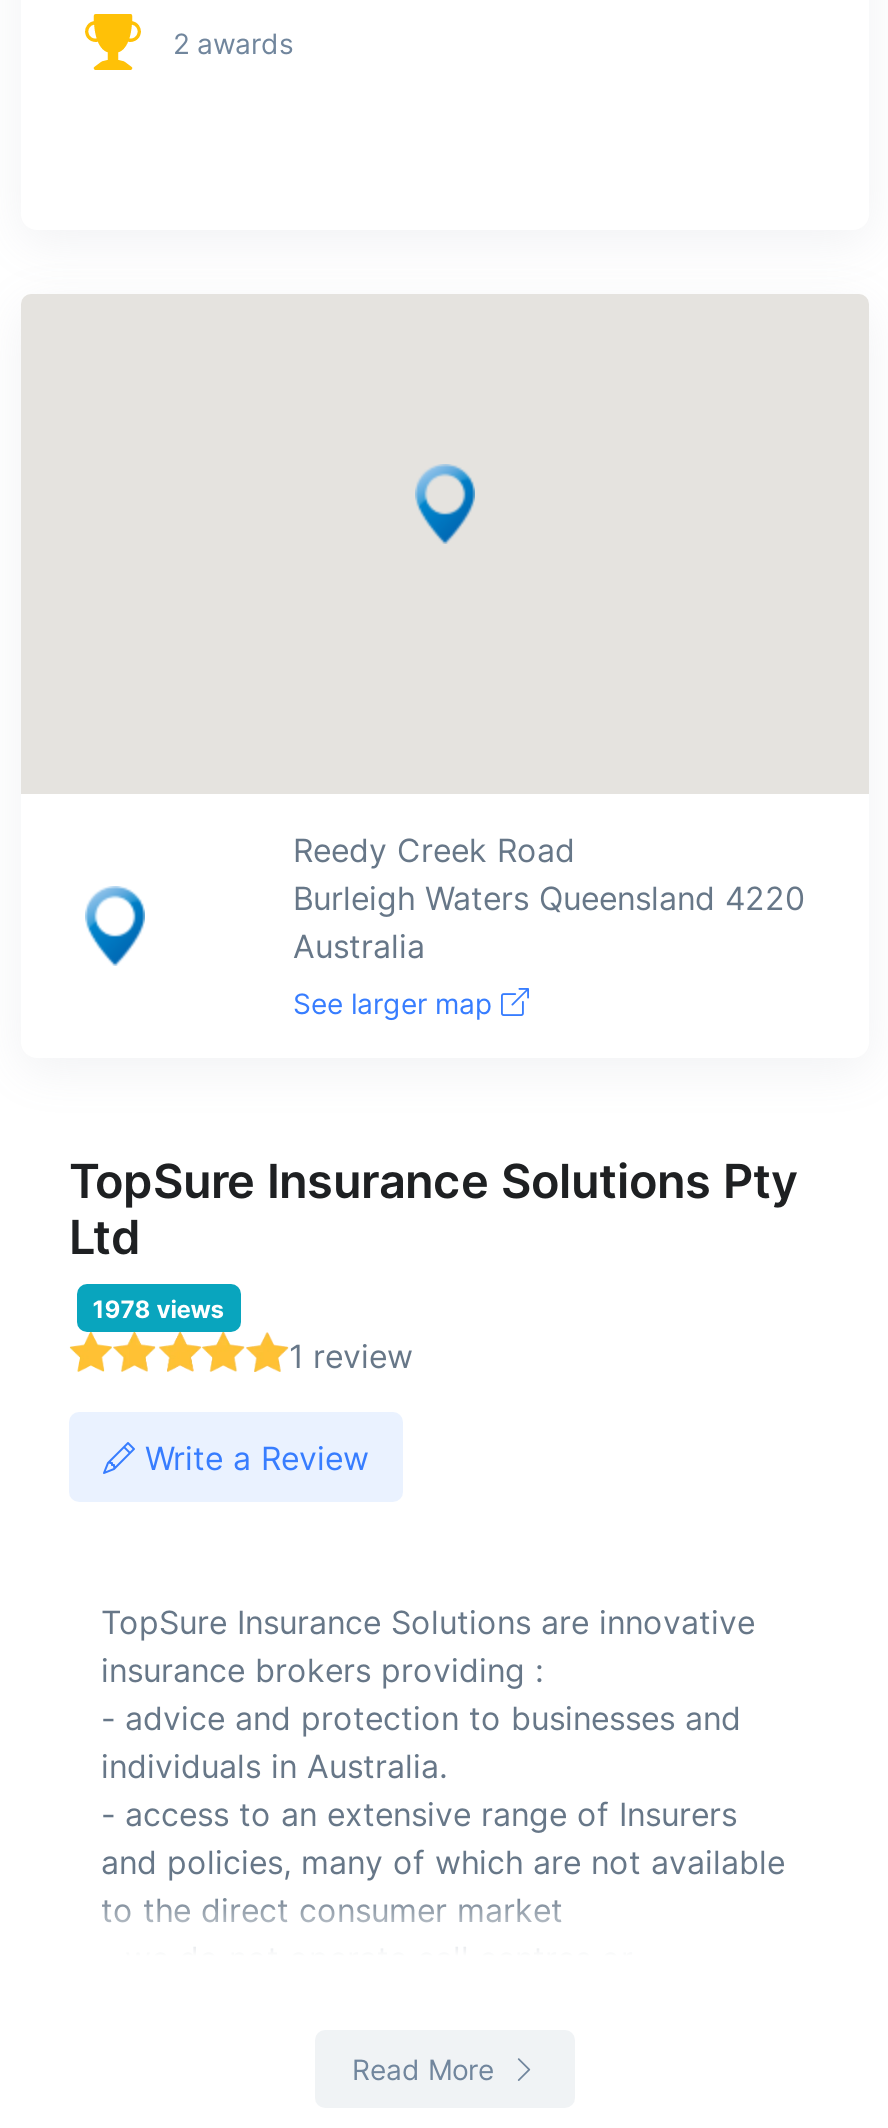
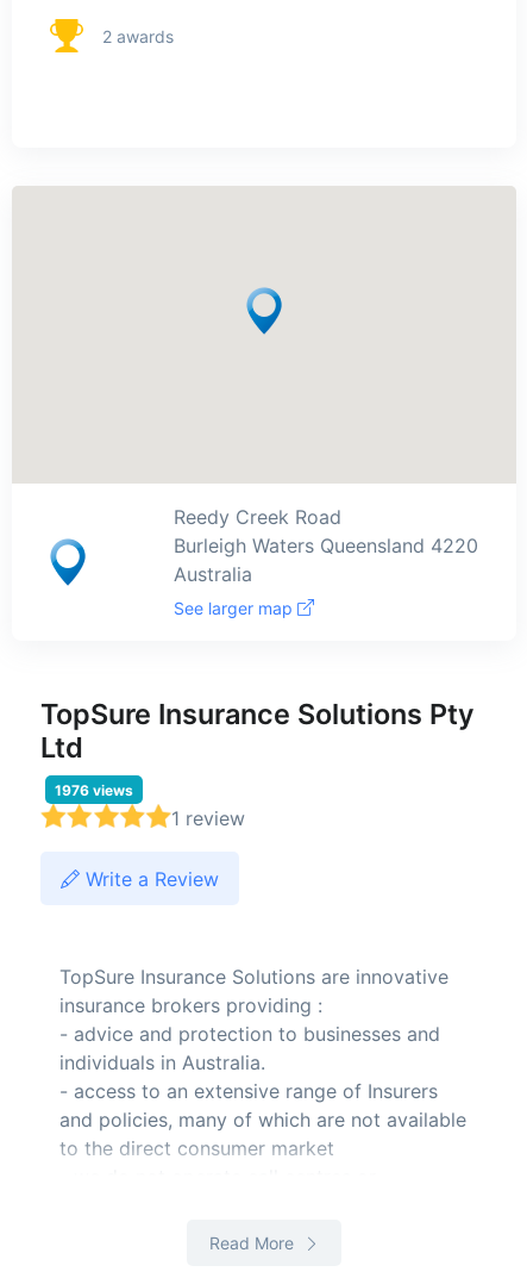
- 1978 views
+ 1976 views
